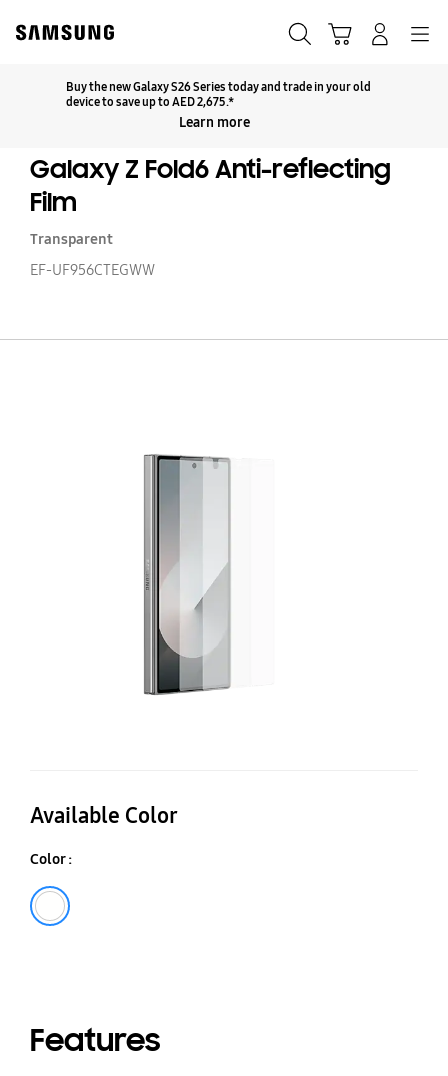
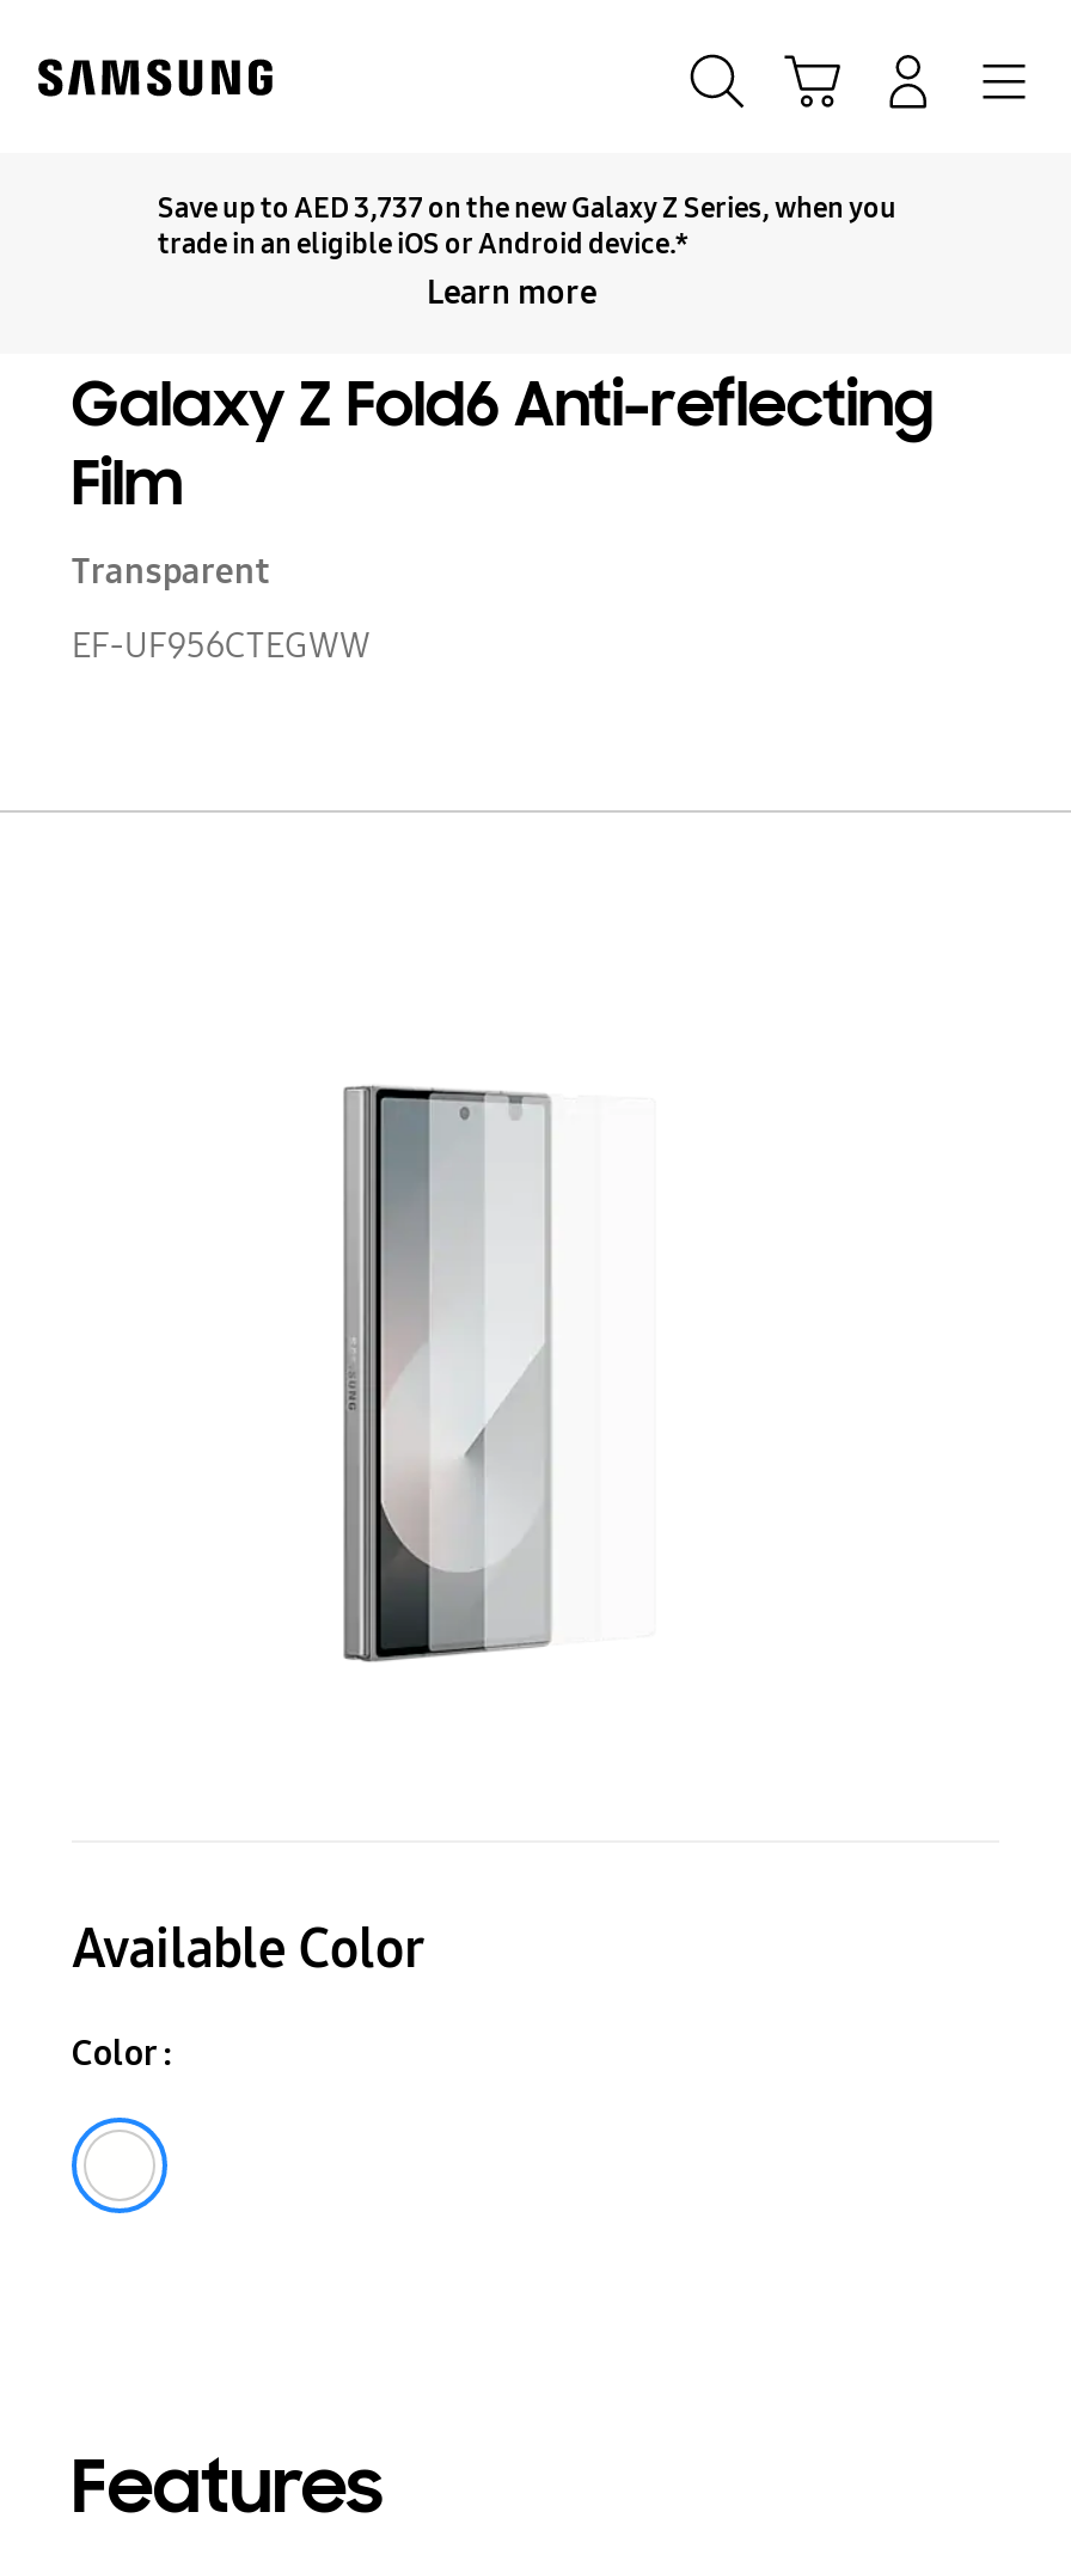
- Buy the new Galaxy S26 Series today and trade in your old
- device to save up to AED 2,675.*
+ Save up to AED 3,737 on the new Galaxy Z Series, when you
+ trade in an eligible iOS or Android device.*
